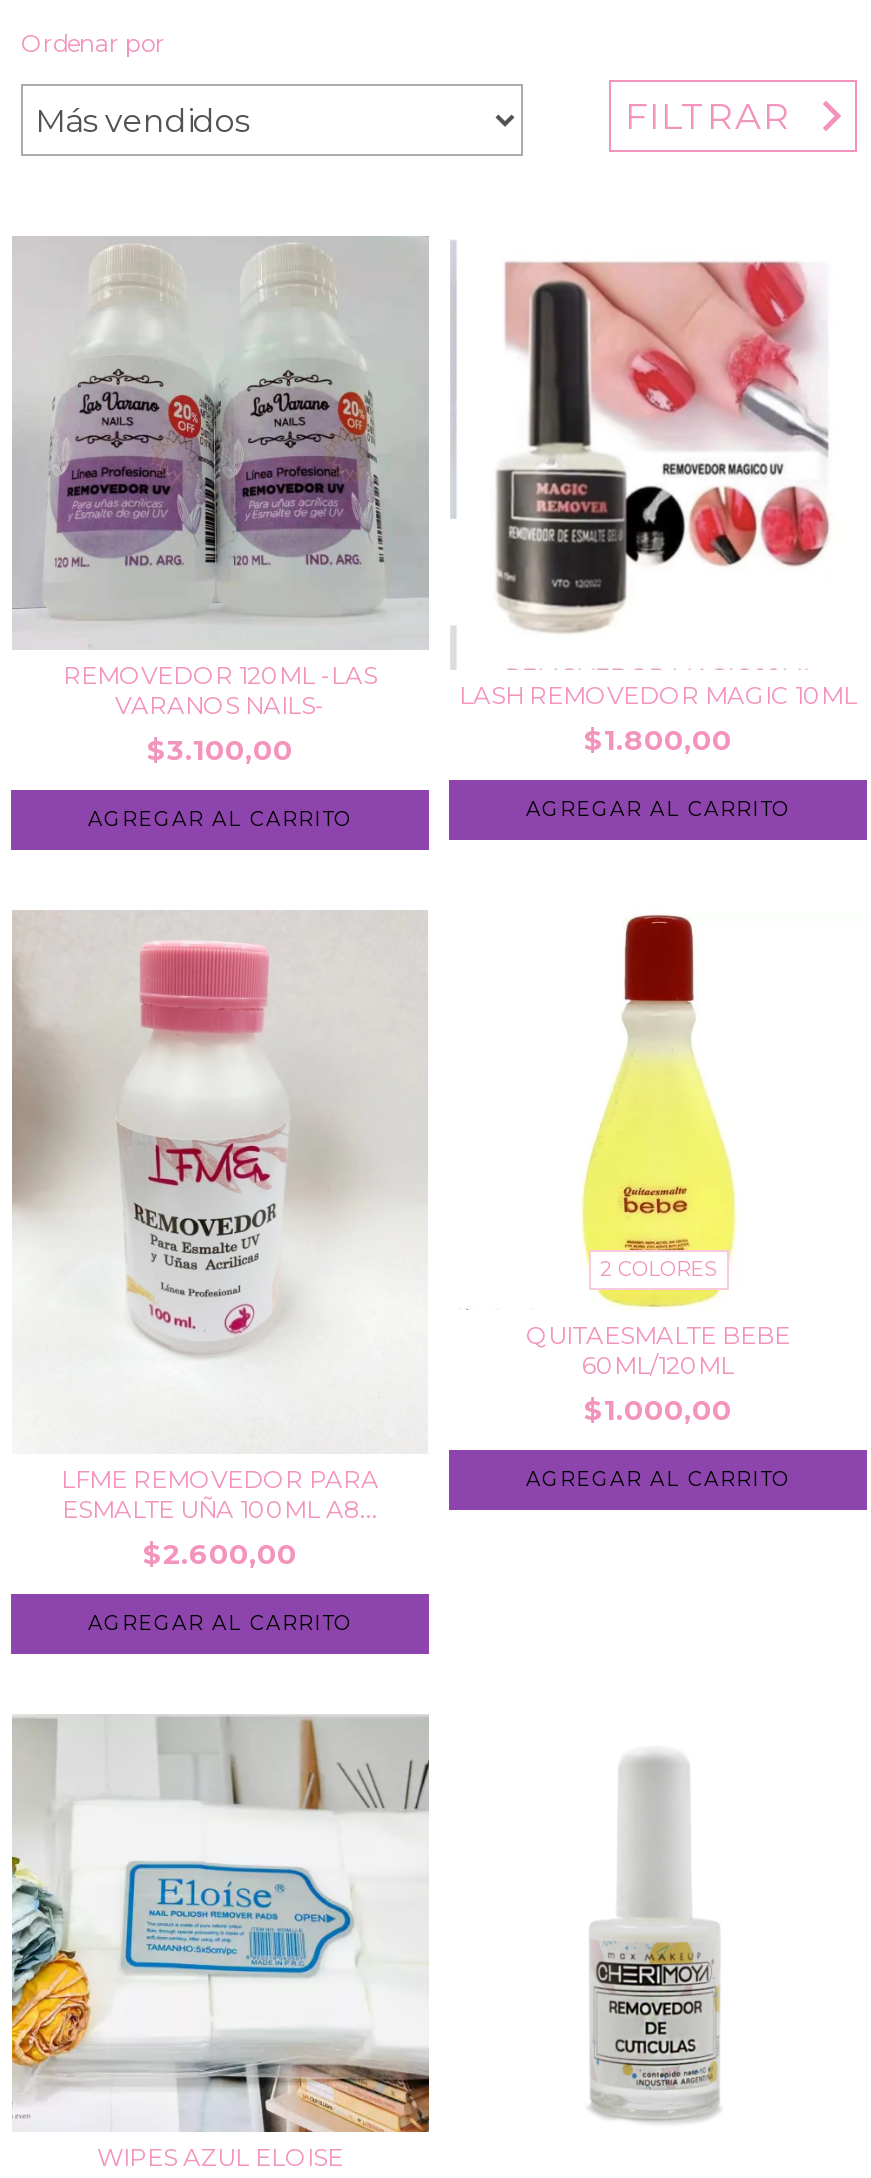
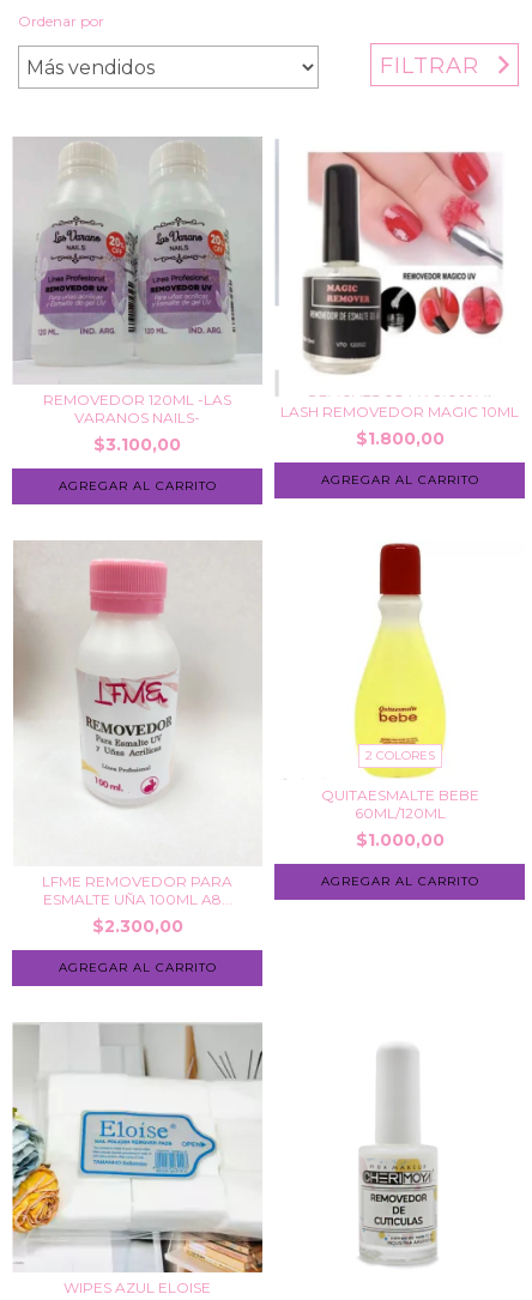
- $2.600,00
+ $2.300,00
